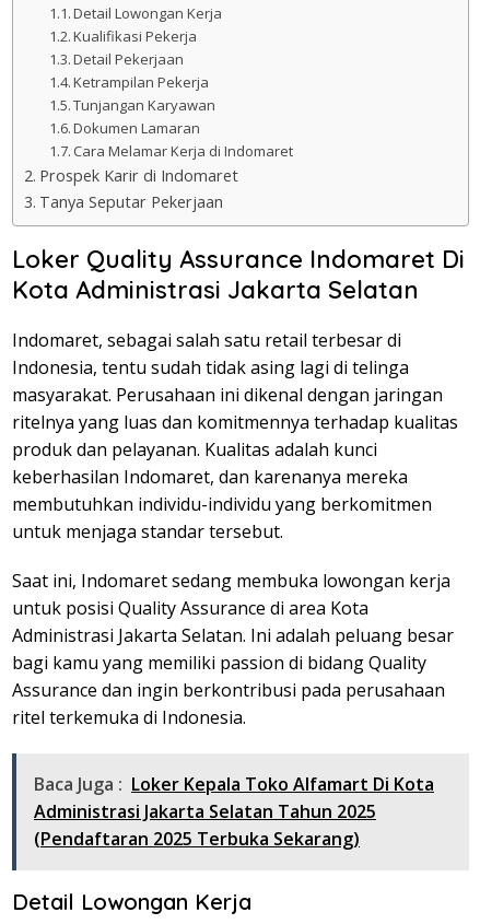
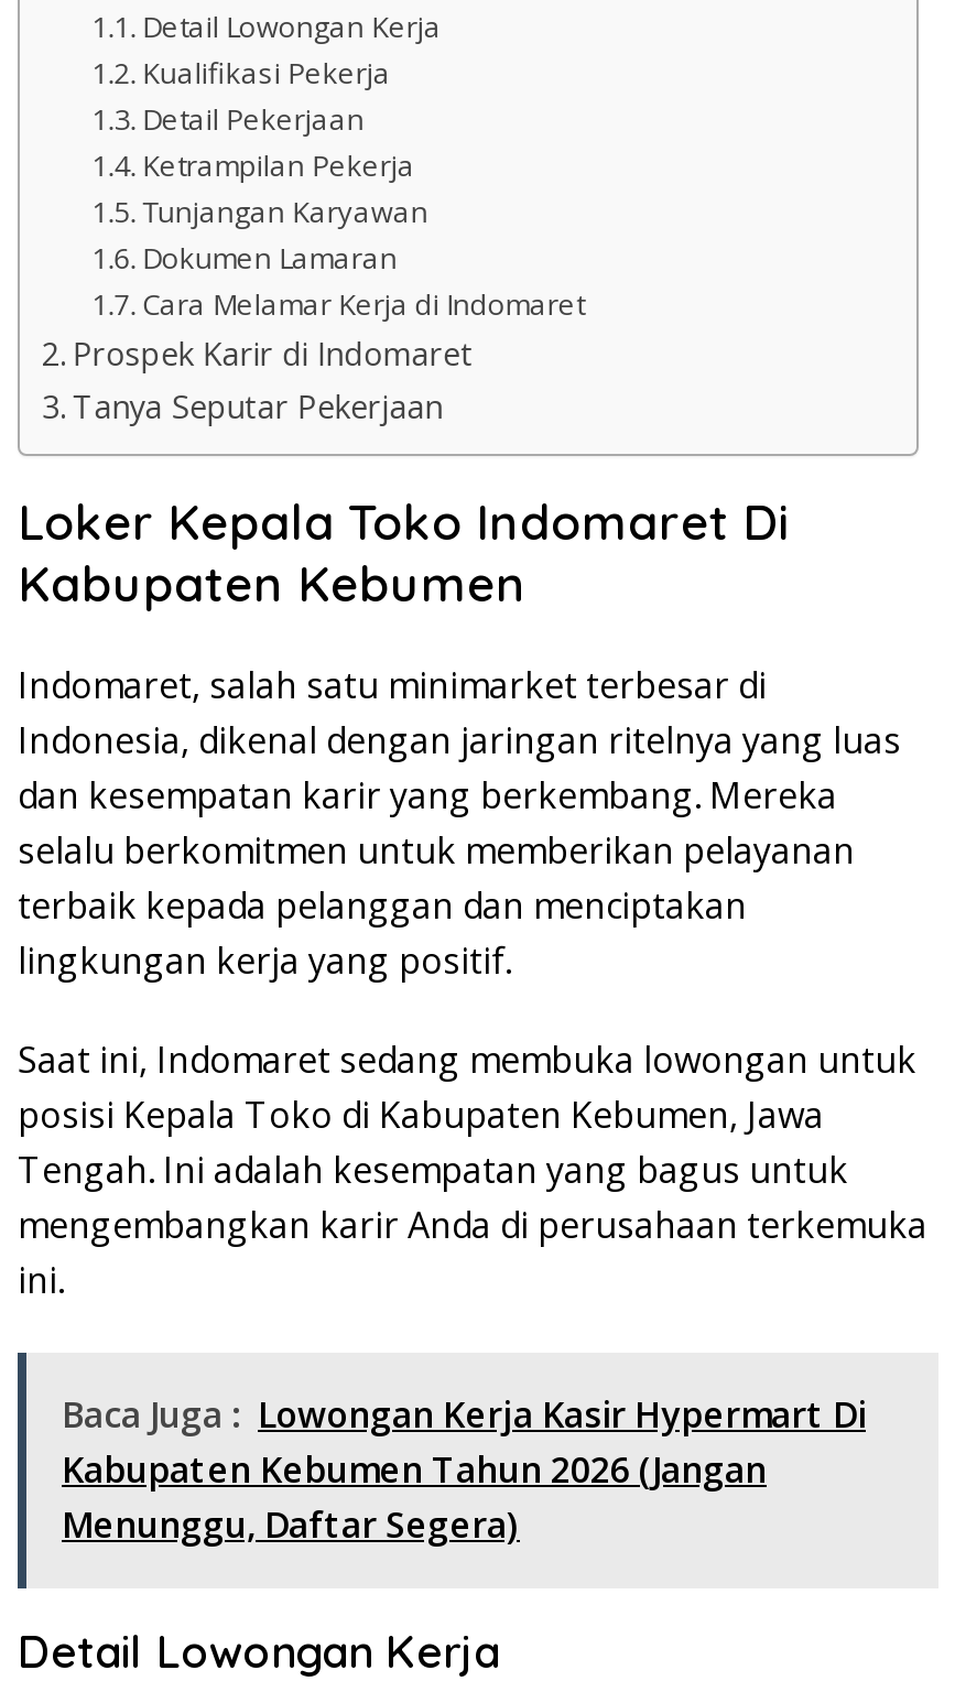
- Loker Quality Assurance Indomaret Di
- Kota Administrasi Jakarta Selatan
+ Loker Kepala Toko Indomaret Di
+ Kabupaten Kebumen

- Indomaret, sebagai salah satu retail terbesar di
- Indonesia, tentu sudah tidak asing lagi di telinga
- masyarakat. Perusahaan ini dikenal dengan jaringan
- ritelnya yang luas dan komitmennya terhadap kualitas
- produk dan pelayanan. Kualitas adalah kunci
- keberhasilan Indomaret, dan karenanya mereka
- membutuhkan individu-individu yang berkomitmen
- untuk menjaga standar tersebut.
+ Indomaret, salah satu minimarket terbesar di
+ Indonesia, dikenal dengan jaringan ritelnya yang luas
+ dan kesempatan karir yang berkembang. Mereka
+ selalu berkomitmen untuk memberikan pelayanan
+ terbaik kepada pelanggan dan menciptakan
+ lingkungan kerja yang positif.

- Saat ini, Indomaret sedang membuka lowongan kerja
- untuk posisi Quality Assurance di area Kota
- Administrasi Jakarta Selatan. Ini adalah peluang besar
- bagi kamu yang memiliki passion di bidang Quality
- Assurance dan ingin berkontribusi pada perusahaan
- ritel terkemuka di Indonesia.
+ Saat ini, Indomaret sedang membuka lowongan untuk
+ posisi Kepala Toko di Kabupaten Kebumen, Jawa
+ Tengah. Ini adalah kesempatan yang bagus untuk
+ mengembangkan karir Anda di perusahaan terkemuka
+ ini.

- Baca Juga : Loker Kepala Toko Alfamart Di Kota
- Administrasi Jakarta Selatan Tahun 2025
- (Pendaftaran 2025 Terbuka Sekarang)
+ Baca Juga : Lowongan Kerja Kasir Hypermart Di
+ Kabupaten Kebumen Tahun 2026 (Jangan
+ Menunggu, Daftar Segera)
